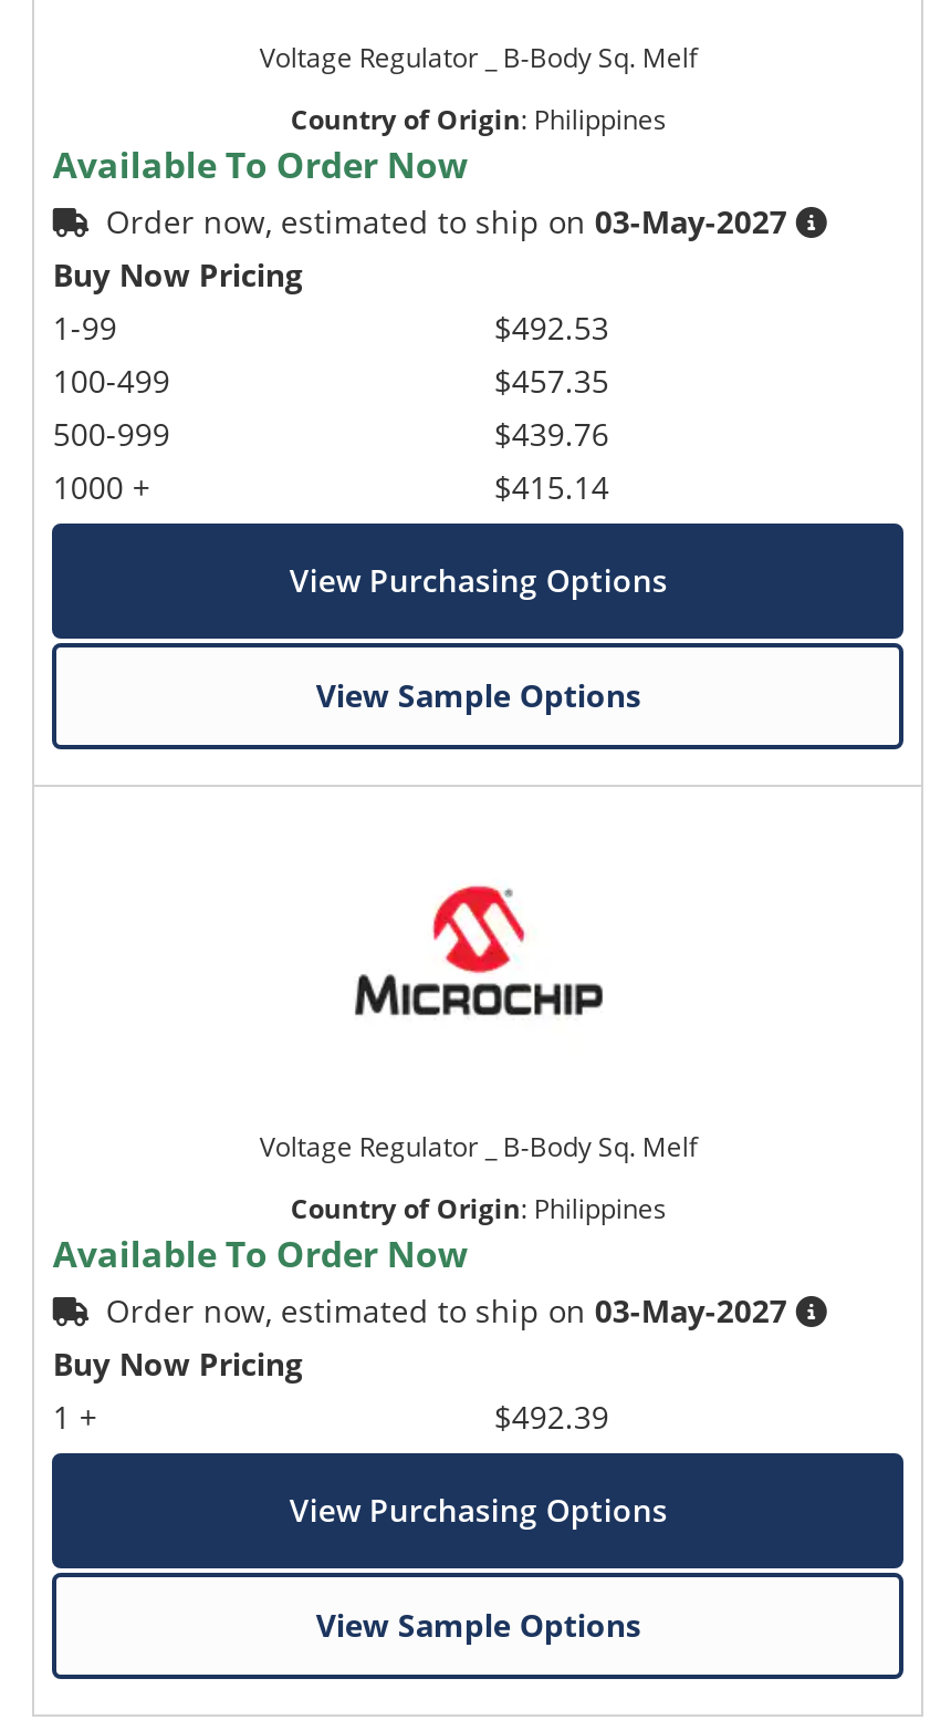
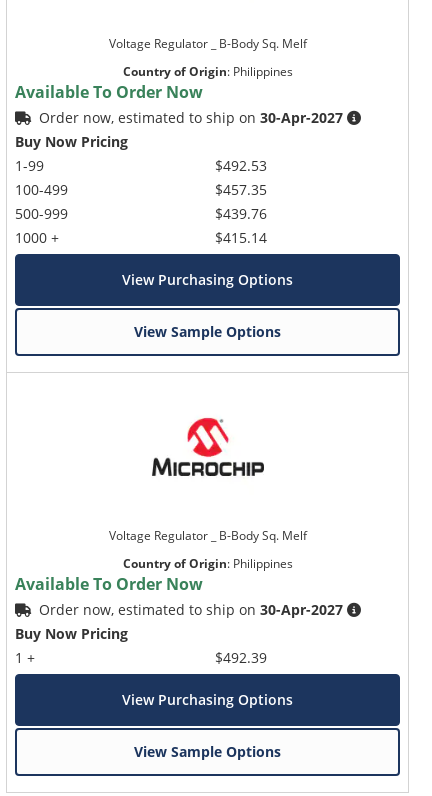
- Order now, estimated to ship on 03-May-2027
+ Order now, estimated to ship on 30-Apr-2027

- Order now, estimated to ship on 03-May-2027
+ Order now, estimated to ship on 30-Apr-2027
